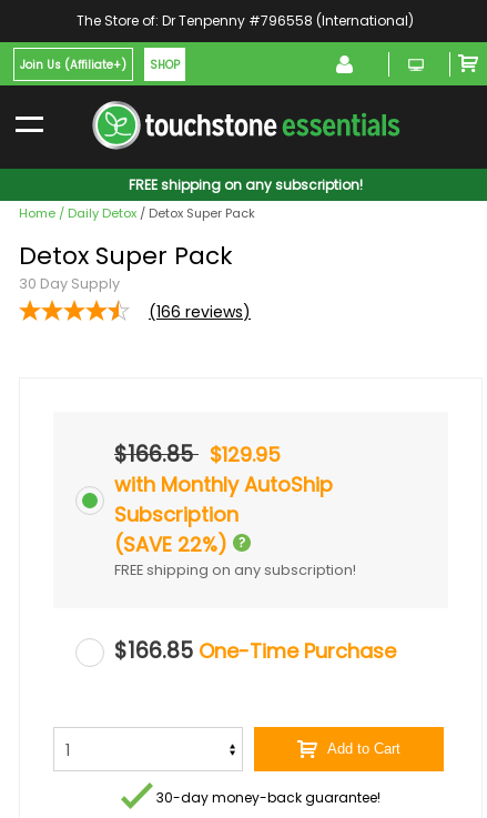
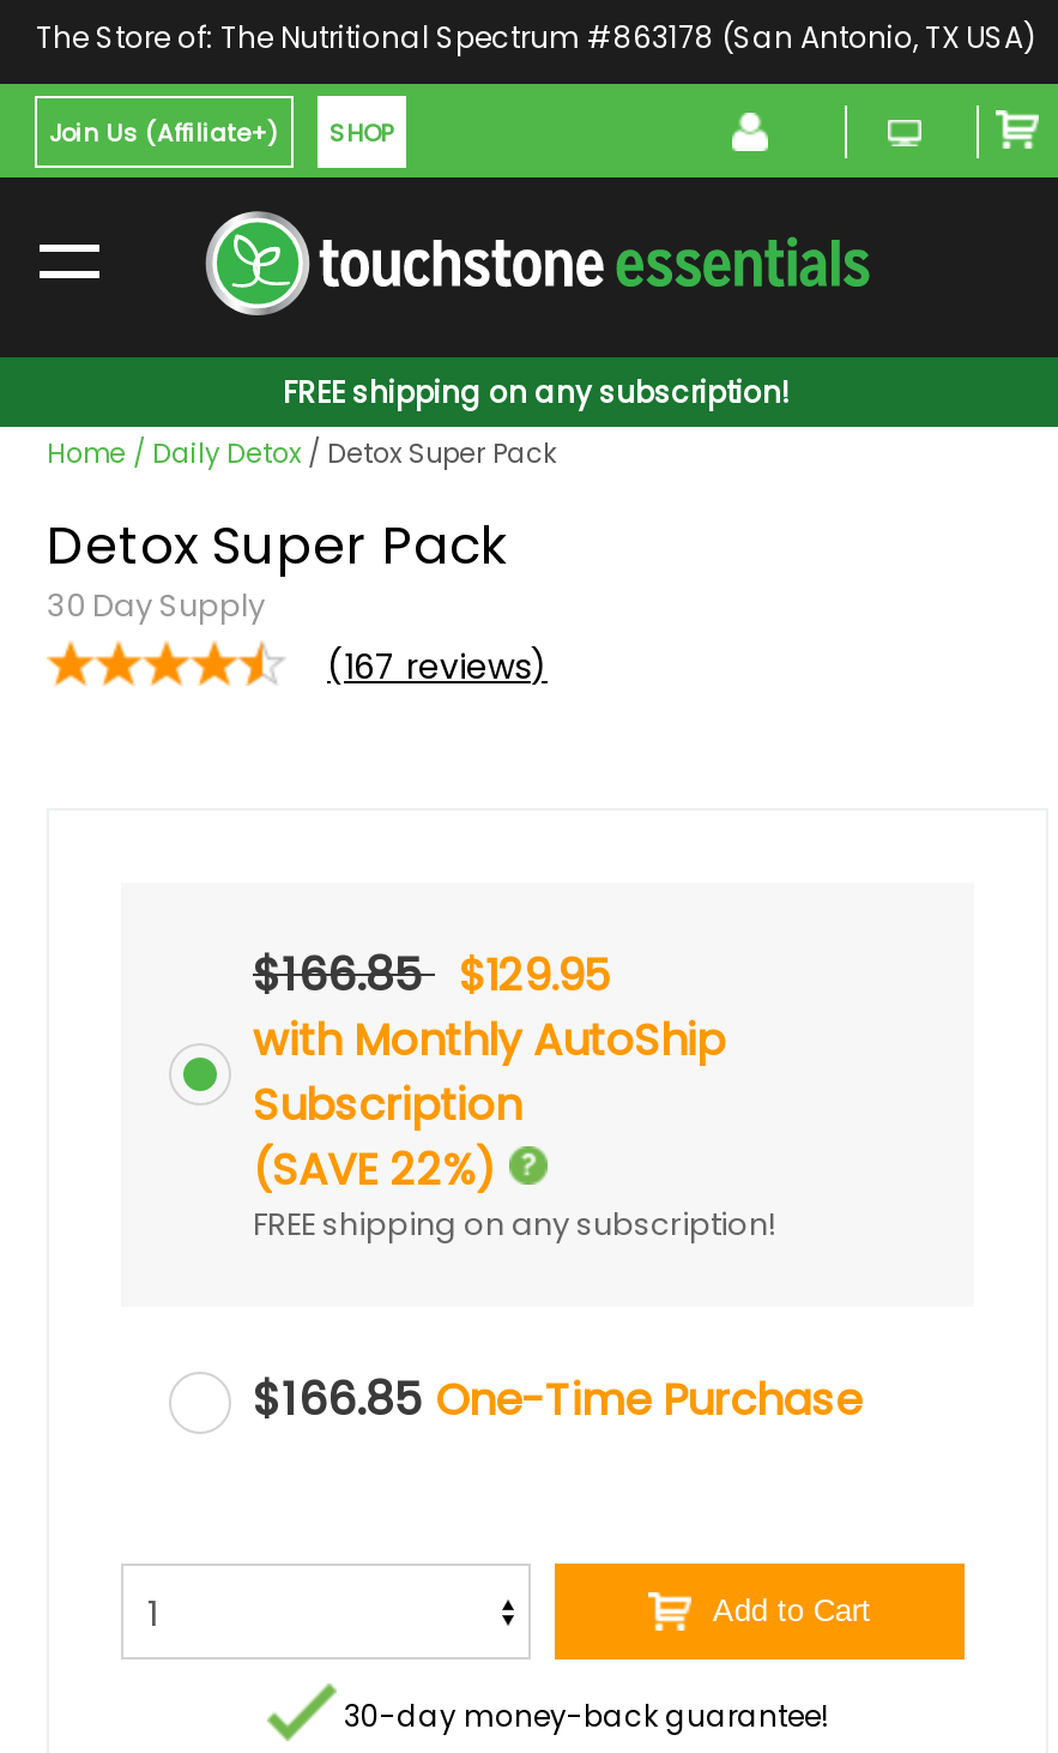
- The Store of: Dr Tenpenny #796558 (International)
+ The Store of: The Nutritional Spectrum #863178 (San Antonio, TX USA)

- 166 reviews
+ 167 reviews
